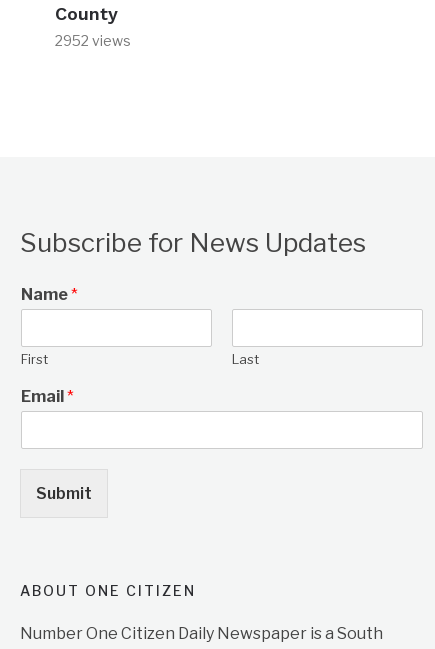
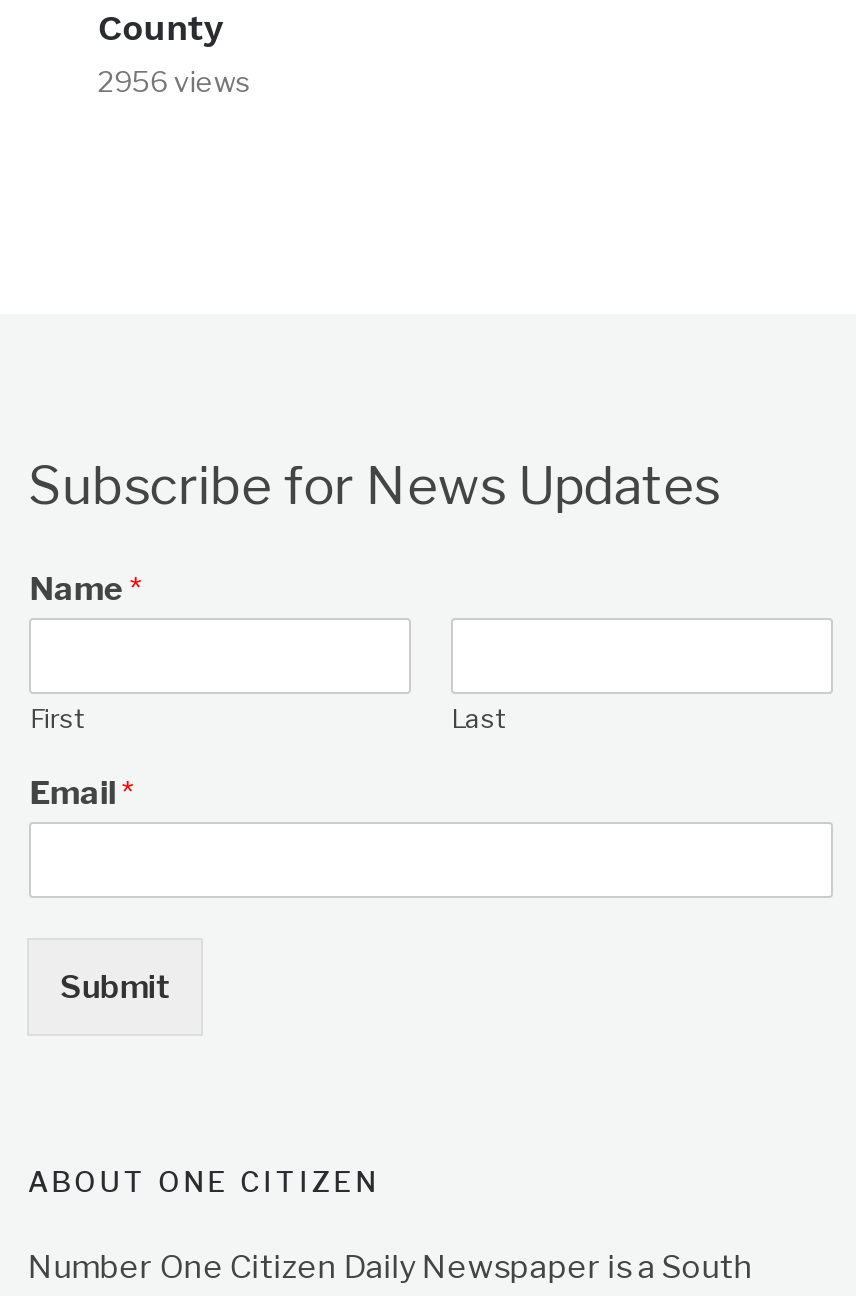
- 2952 views
+ 2956 views
